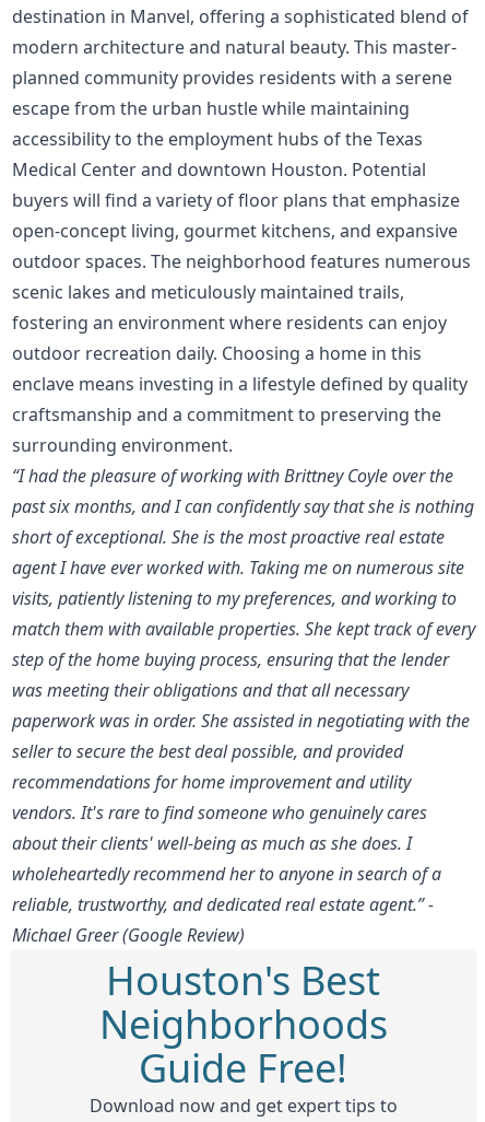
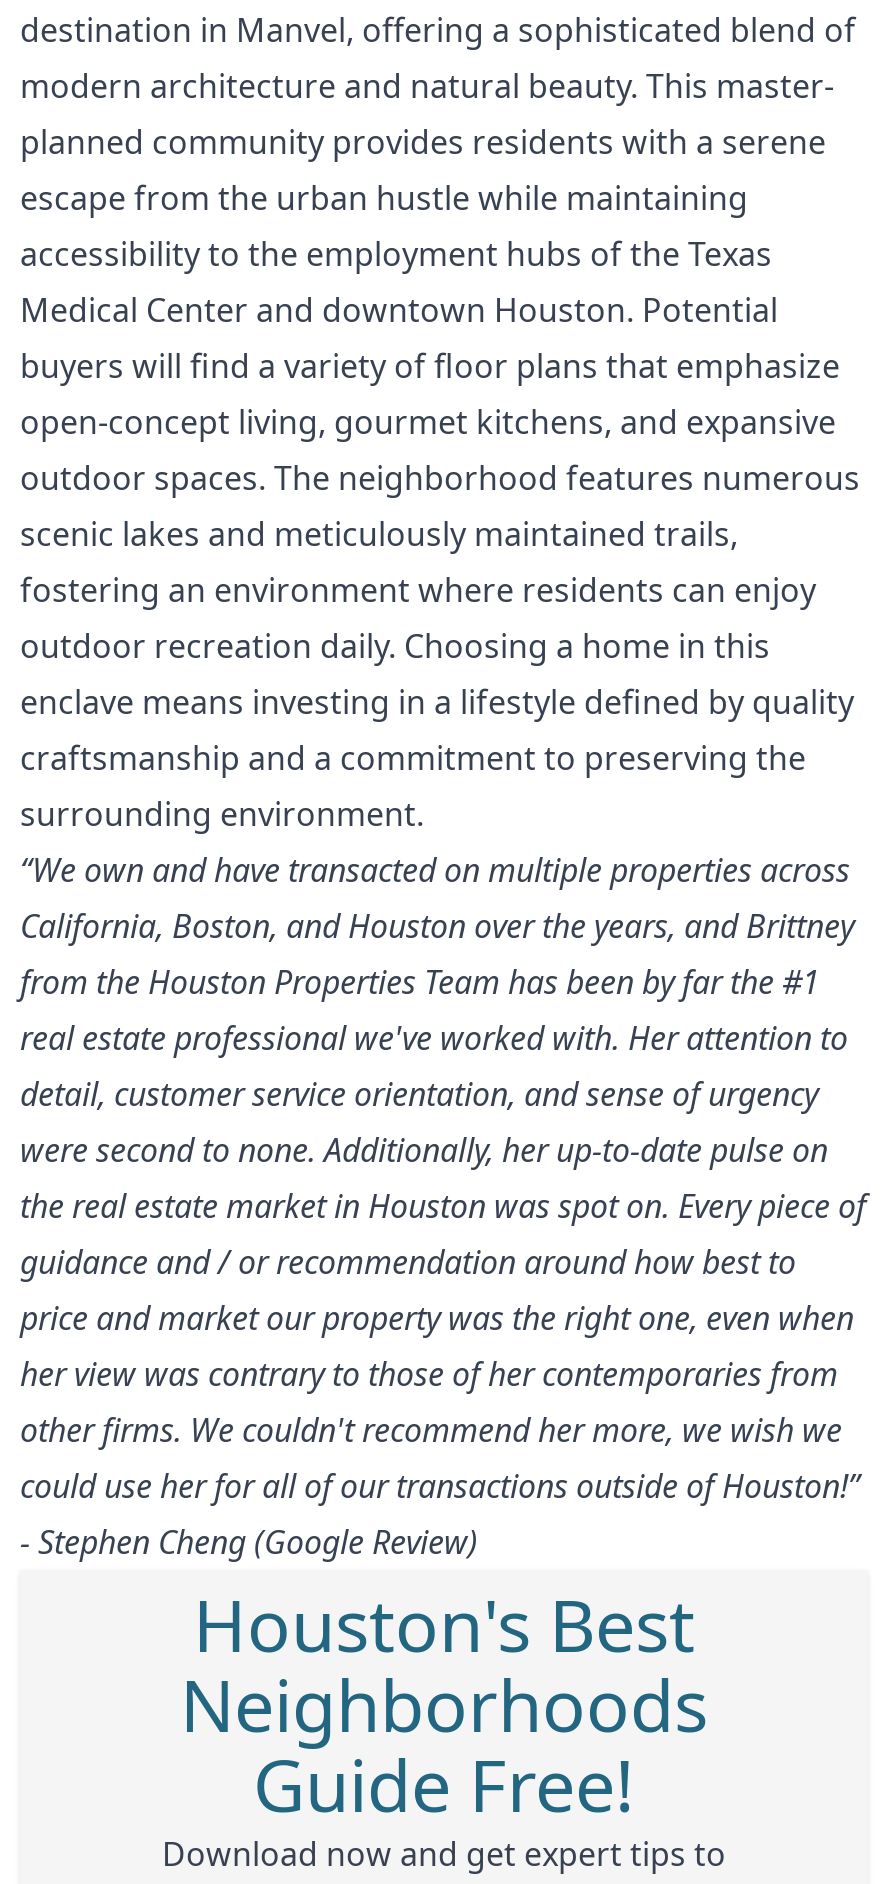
- “I had the pleasure of working with Brittney Coyle over the
- past six months, and I can confidently say that she is nothing
- short of exceptional. She is the most proactive real estate
- agent I have ever worked with. Taking me on numerous site
- visits, patiently listening to my preferences, and working to
- match them with available properties. She kept track of every
- step of the home buying process, ensuring that the lender
- was meeting their obligations and that all necessary
- paperwork was in order. She assisted in negotiating with the
- seller to secure the best deal possible, and provided
- recommendations for home improvement and utility
- vendors. It's rare to find someone who genuinely cares
- about their clients' well-being as much as she does. I
- wholeheartedly recommend her to anyone in search of a
- reliable, trustworthy, and dedicated real estate agent.” -
- Michael Greer (Google Review)
+ “We own and have transacted on multiple properties across
+ California, Boston, and Houston over the years, and Brittney
+ from the Houston Properties Team has been by far the #1
+ real estate professional we've worked with. Her attention to
+ detail, customer service orientation, and sense of urgency
+ were second to none. Additionally, her up-to-date pulse on
+ the real estate market in Houston was spot on. Every piece of
+ guidance and / or recommendation around how best to
+ price and market our property was the right one, even when
+ her view was contrary to those of her contemporaries from
+ other firms. We couldn't recommend her more, we wish we
+ could use her for all of our transactions outside of Houston!”
+ - Stephen Cheng (Google Review)
